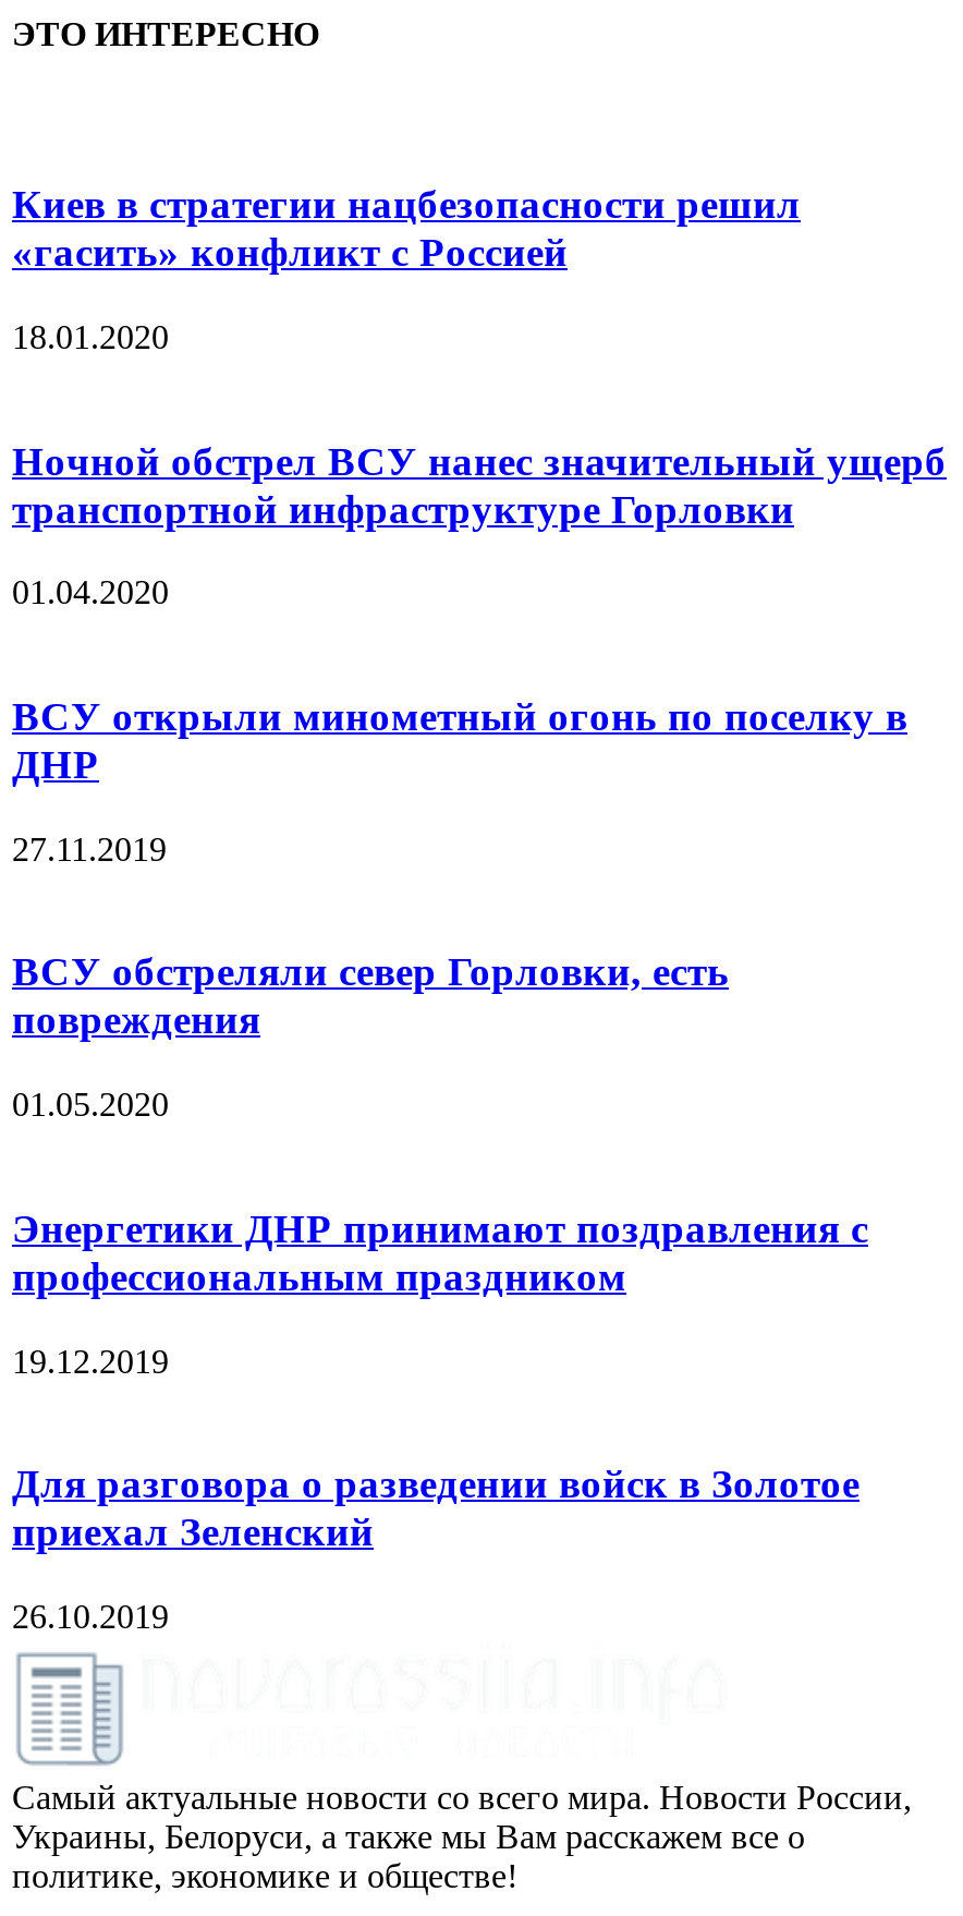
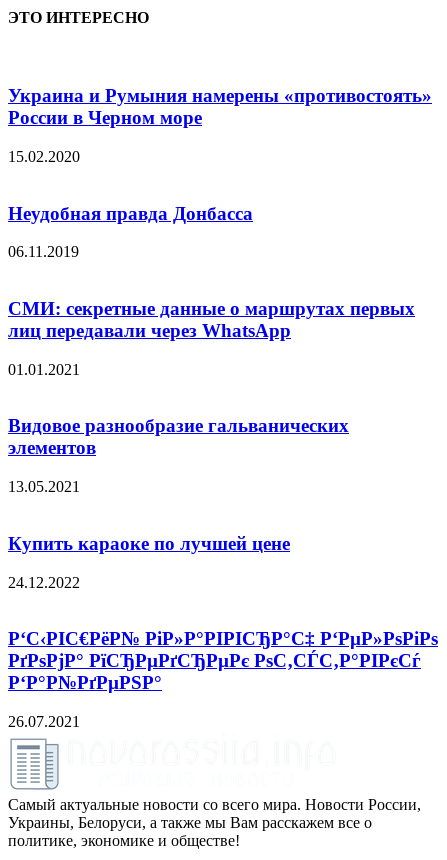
- Киев в стратегии нацбезопасности решил
- «гасить» конфликт с Россией
+ Украина и Румыния намерены «противостоять»
+ России в Черном море

- 18.01.2020
+ 15.02.2020

- Ночной обстрел ВСУ нанес значительный ущерб
- транспортной инфраструктуре Горловки
+ Неудобная правда Донбасса

- 01.04.2020
+ 06.11.2019

- ВСУ открыли минометный огонь по поселку в
- ДНР
+ СМИ: секретные данные о маршрутах первых
+ лиц передавали через WhatsApp

- 27.11.2019
+ 01.01.2021

- ВСУ обстреляли север Горловки, есть
- повреждения
+ Видовое разнообразие гальванических
+ элементов

- 01.05.2020
+ 13.05.2021

- Энергетики ДНР принимают поздравления с
- профессиональным праздником
+ Купить караоке по лучшей цене

- 19.12.2019
+ 24.12.2022

- Для разговора о разведении войск в Золотое
- приехал Зеленский
+ Р‘С‹РІС€РёР№ РіР»Р°РІРІСЂР°С‡ Р‘РµР»РѕРіРѕ
+ РґРѕРјР° РїСЂРµРґСЂРµРє РѕС‚СЃС‚Р°РІРєСѓ
+ Р‘Р°Р№РґРµРЅР°

- 26.10.2019
+ 26.07.2021
